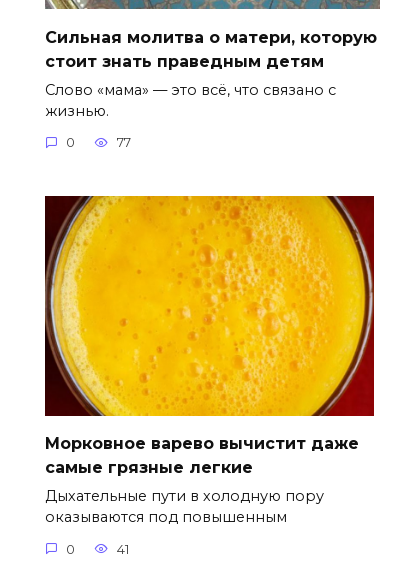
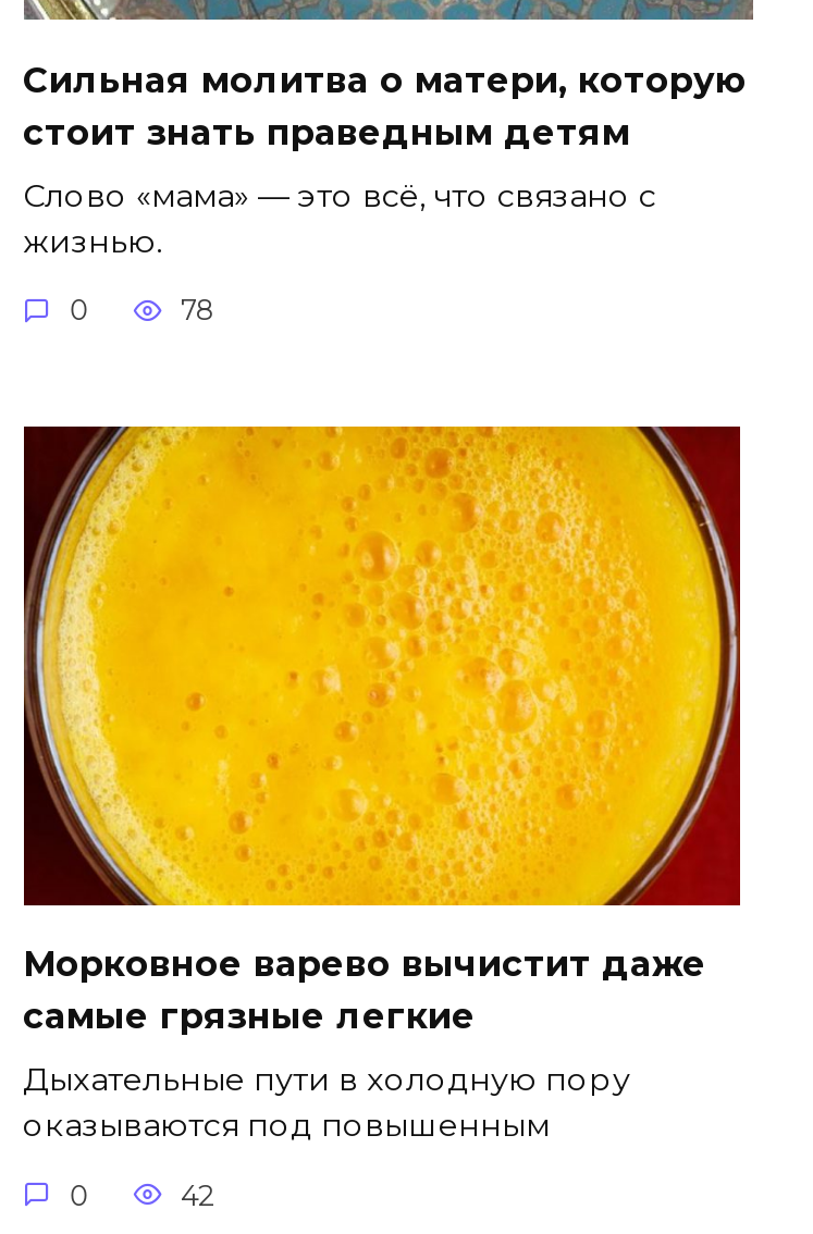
- 77
+ 78

- 41
+ 42
